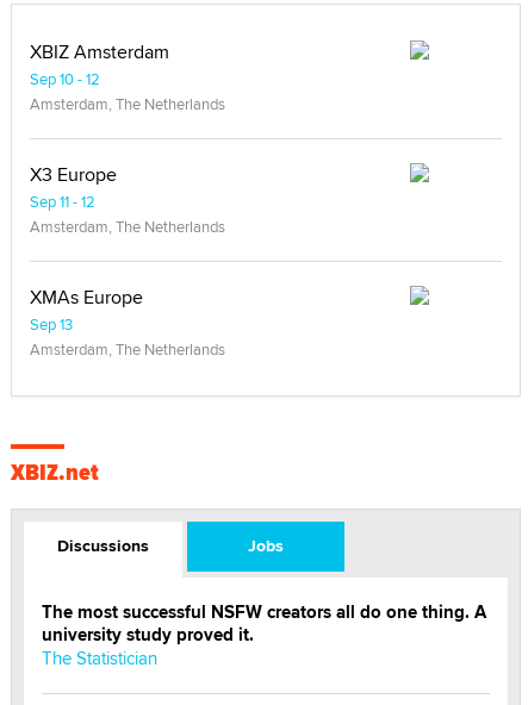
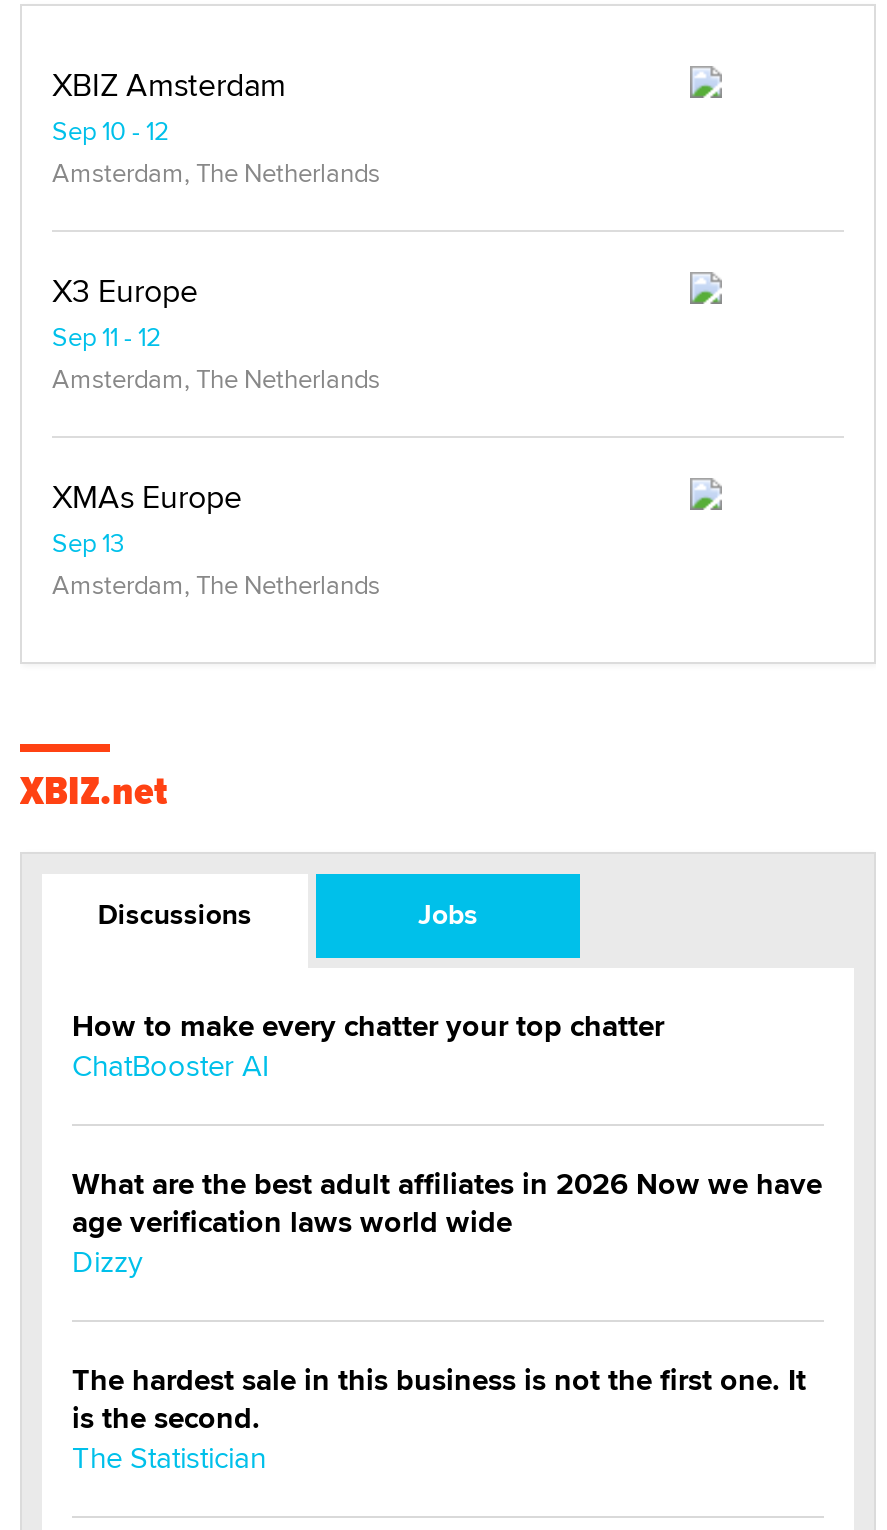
- The most successful NSFW creators all do one thing. A
- university study proved it.
+ How to make every chatter your top chatter
+ ChatBooster AI
+ What are the best adult affiliates in 2026 Now we have
+ age verification laws world wide
+ Dizzy
+ The hardest sale in this business is not the first one. It
+ is the second.
